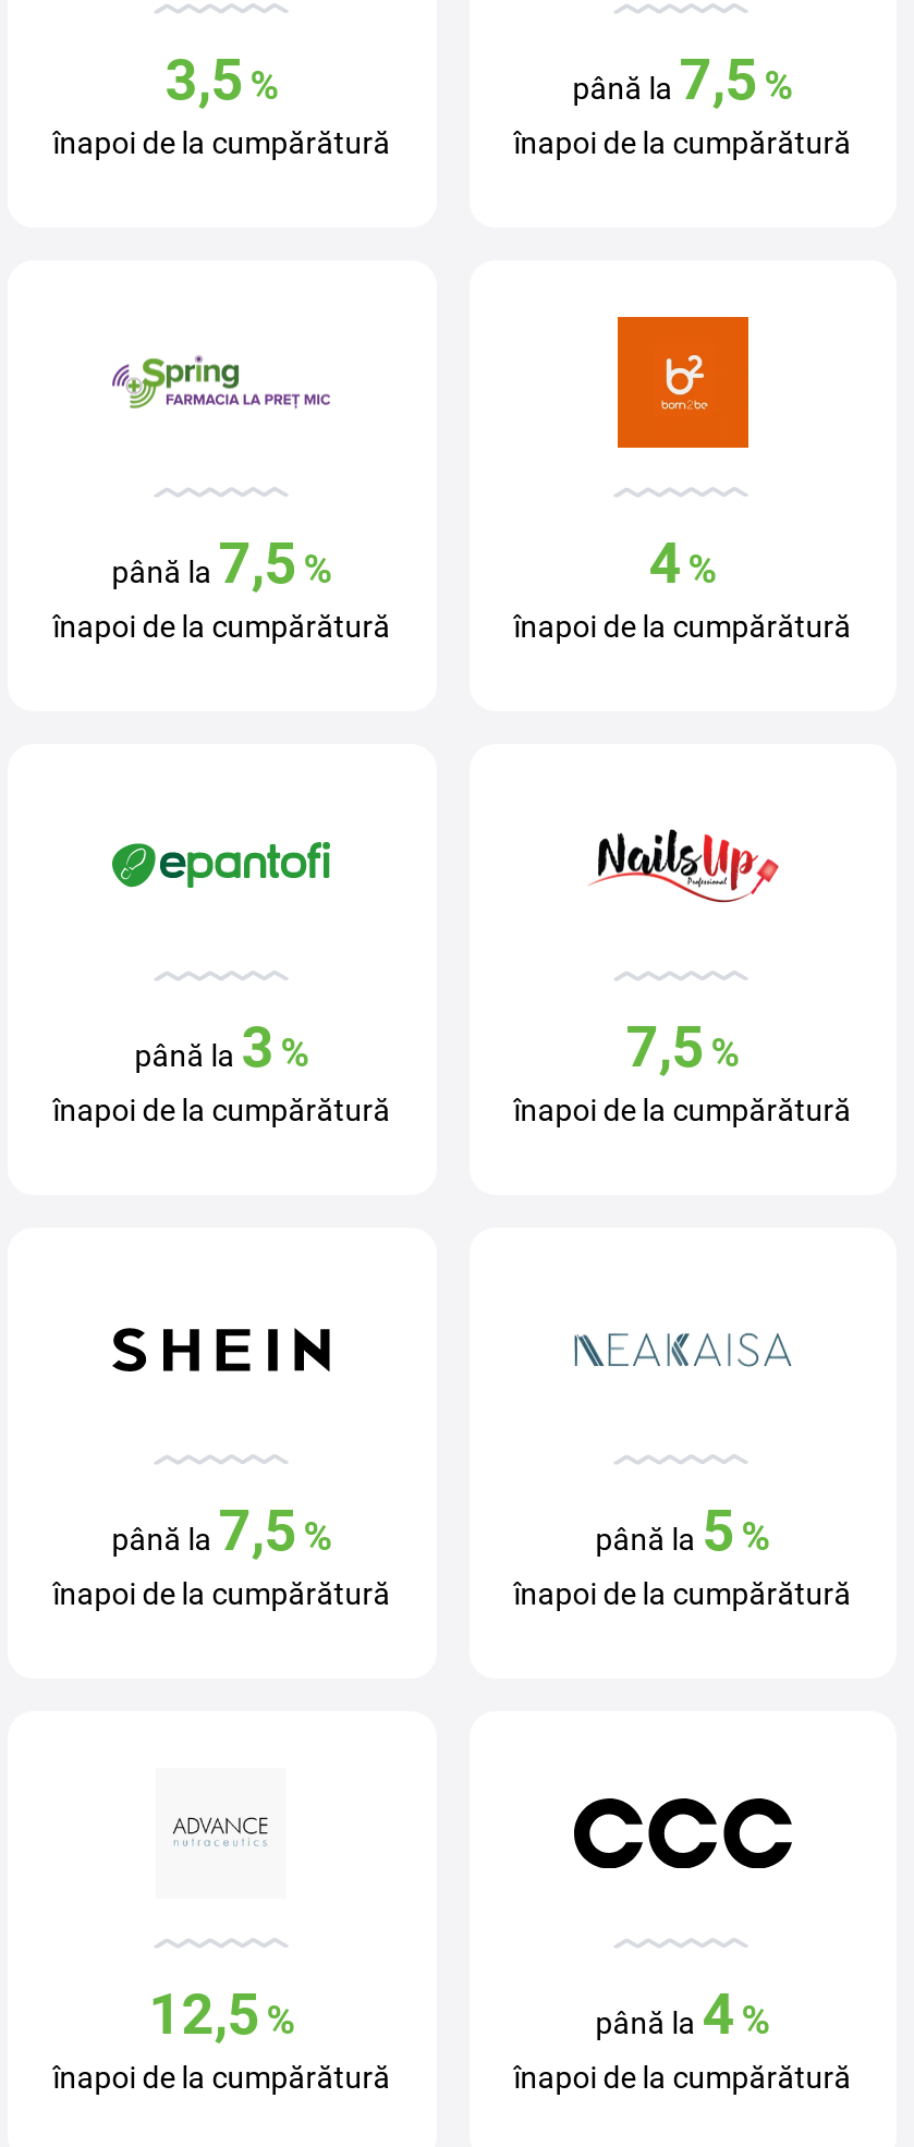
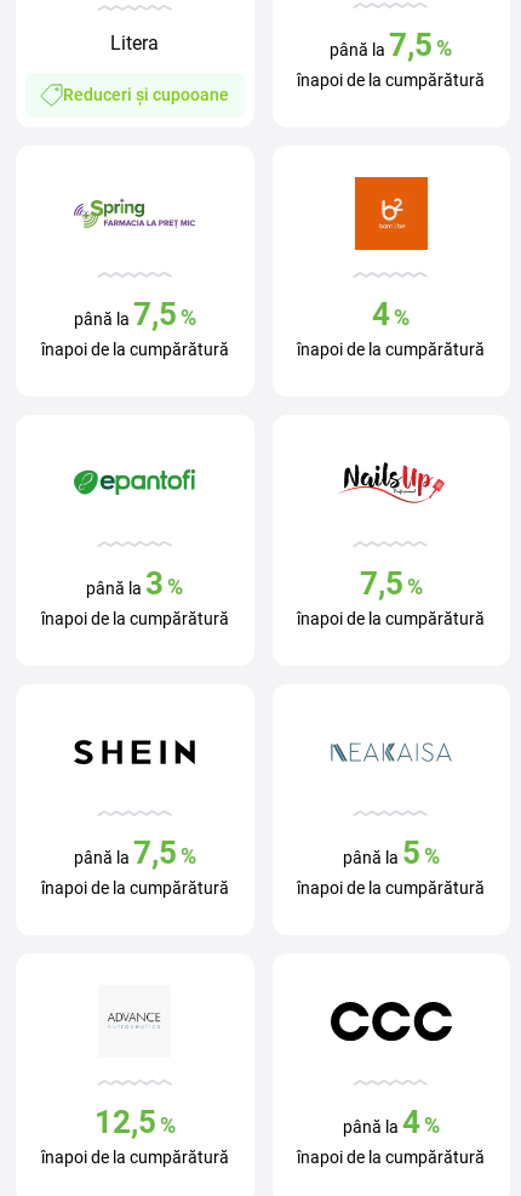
- 3,5 %
- înapoi de la cumpărătură
+ Litera
+ Reduceri și cupooane
